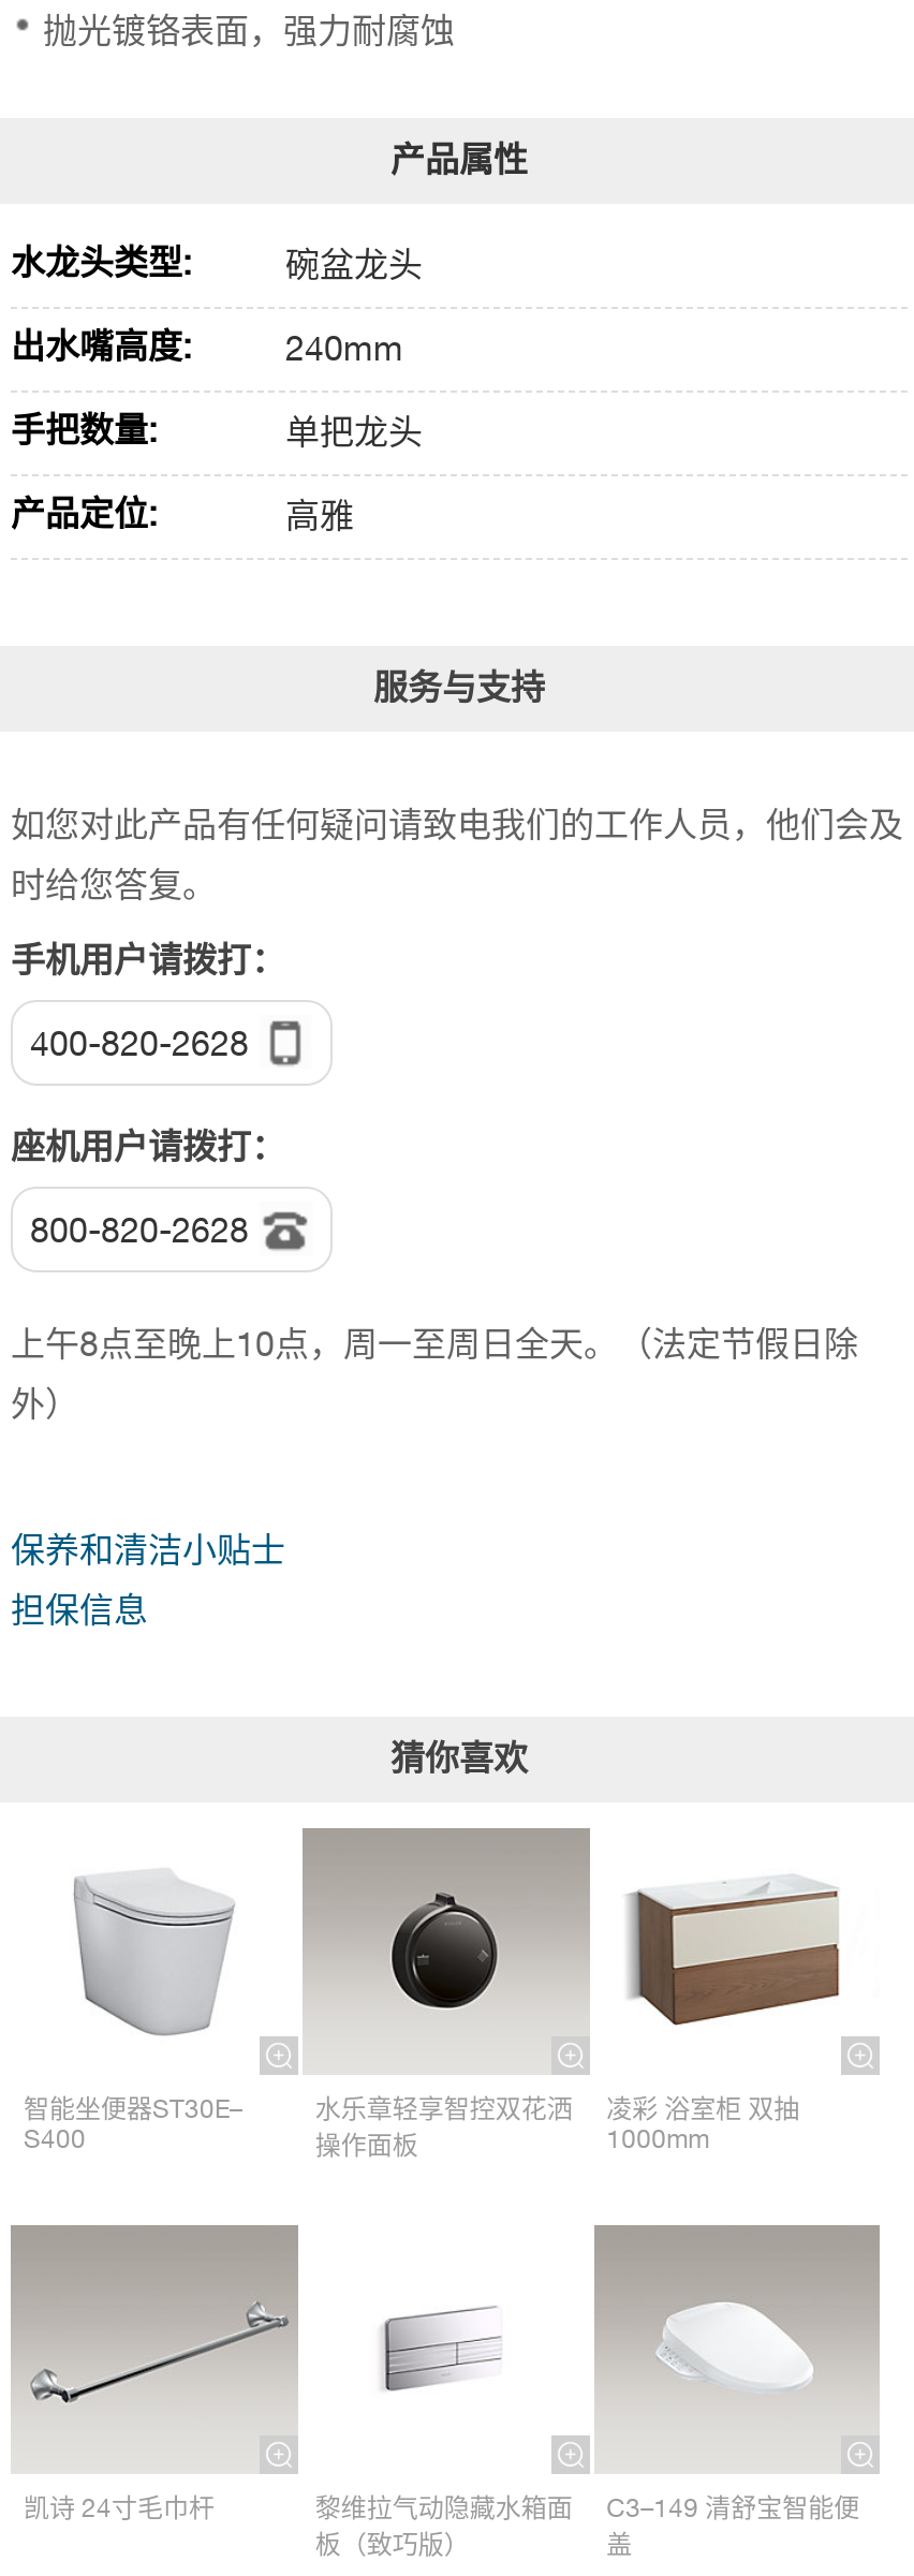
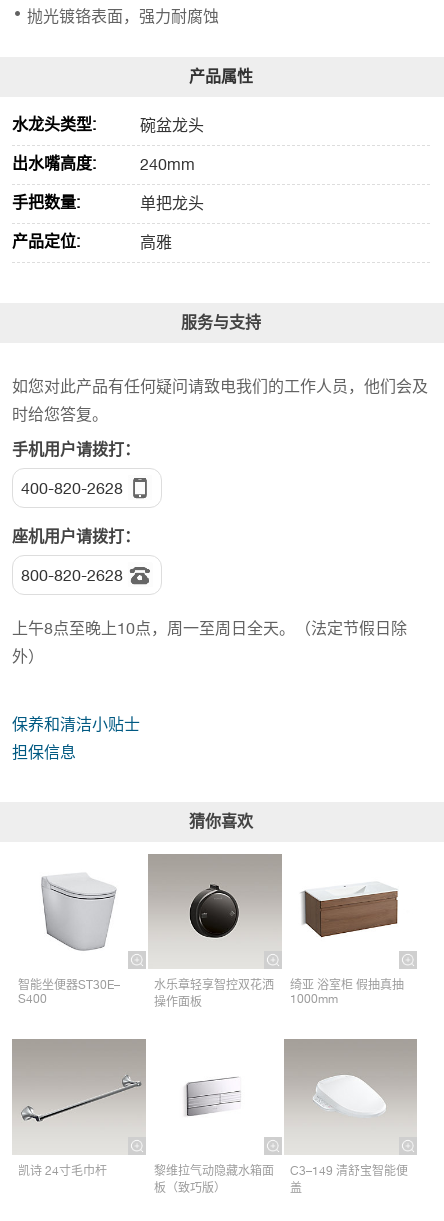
- [image]
- 凌彩 浴室柜 双抽
+ [image]
+ 绮亚 浴室柜 假抽真抽
